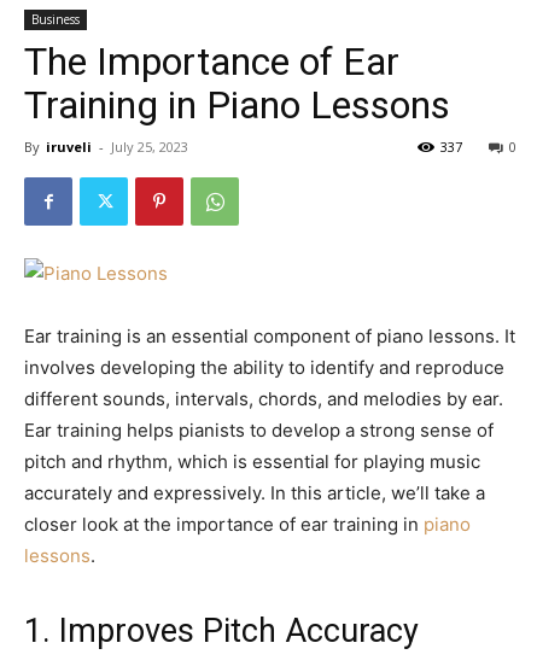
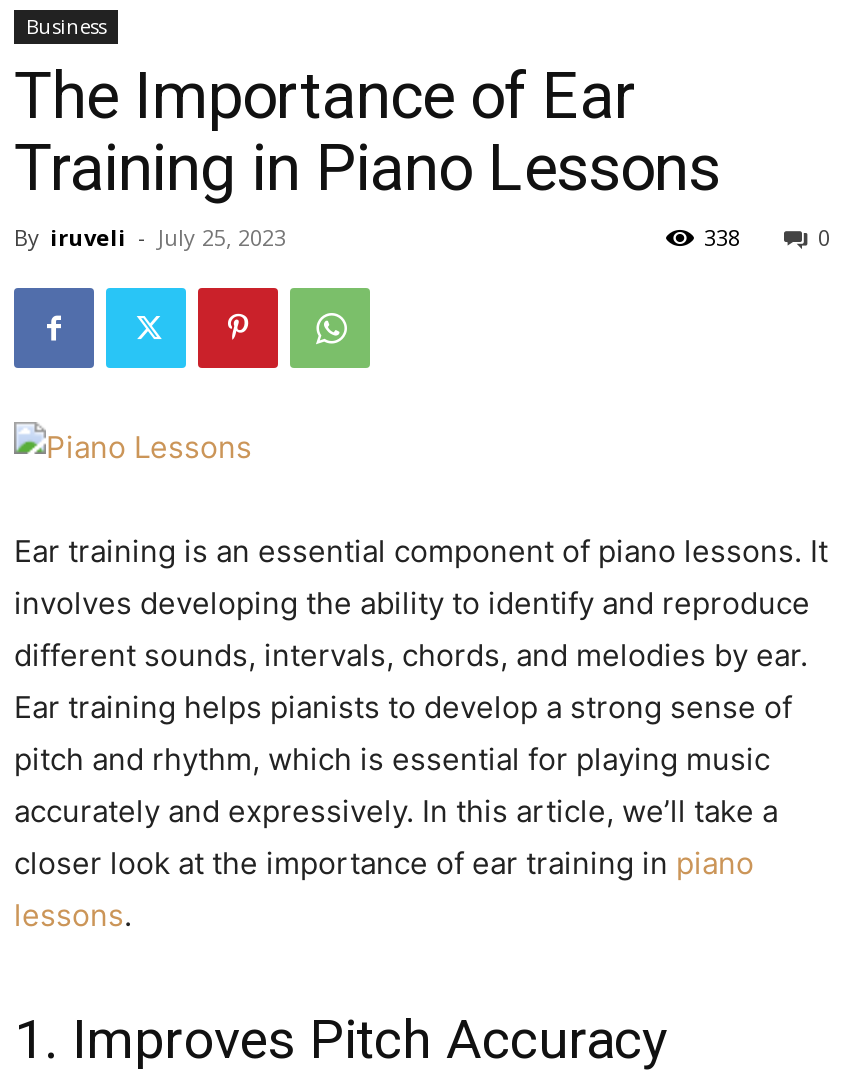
- 337
+ 338
